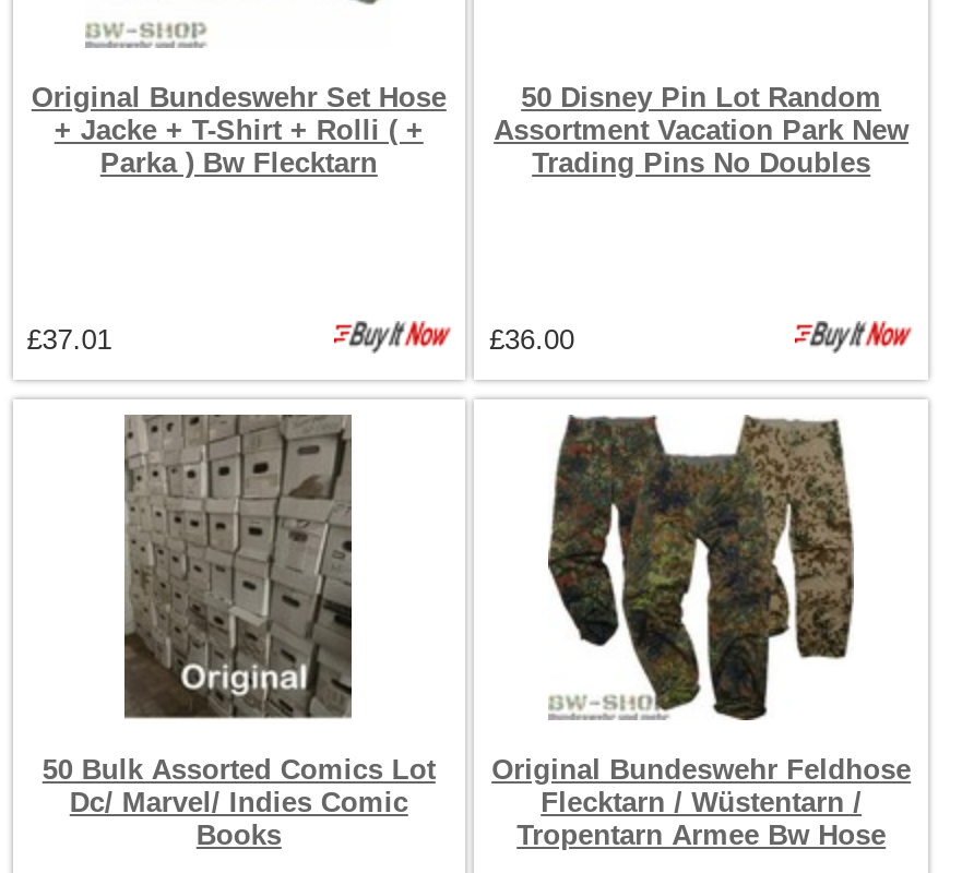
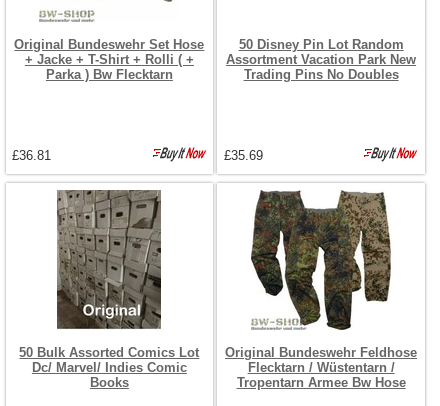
- £37.01
+ £36.81

- £36.00
+ £35.69
